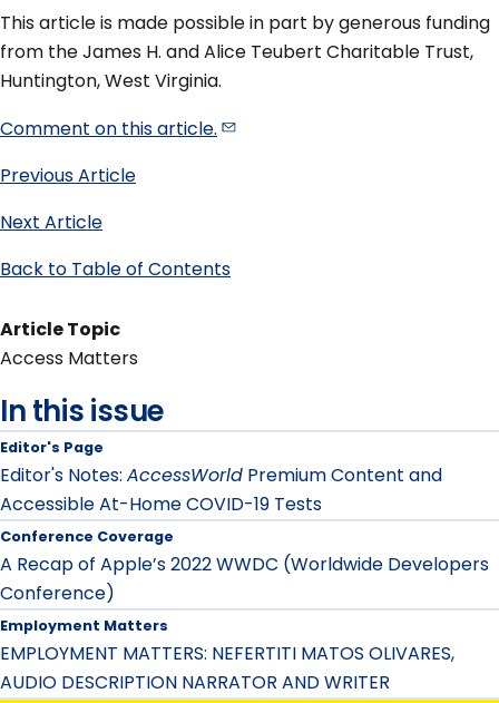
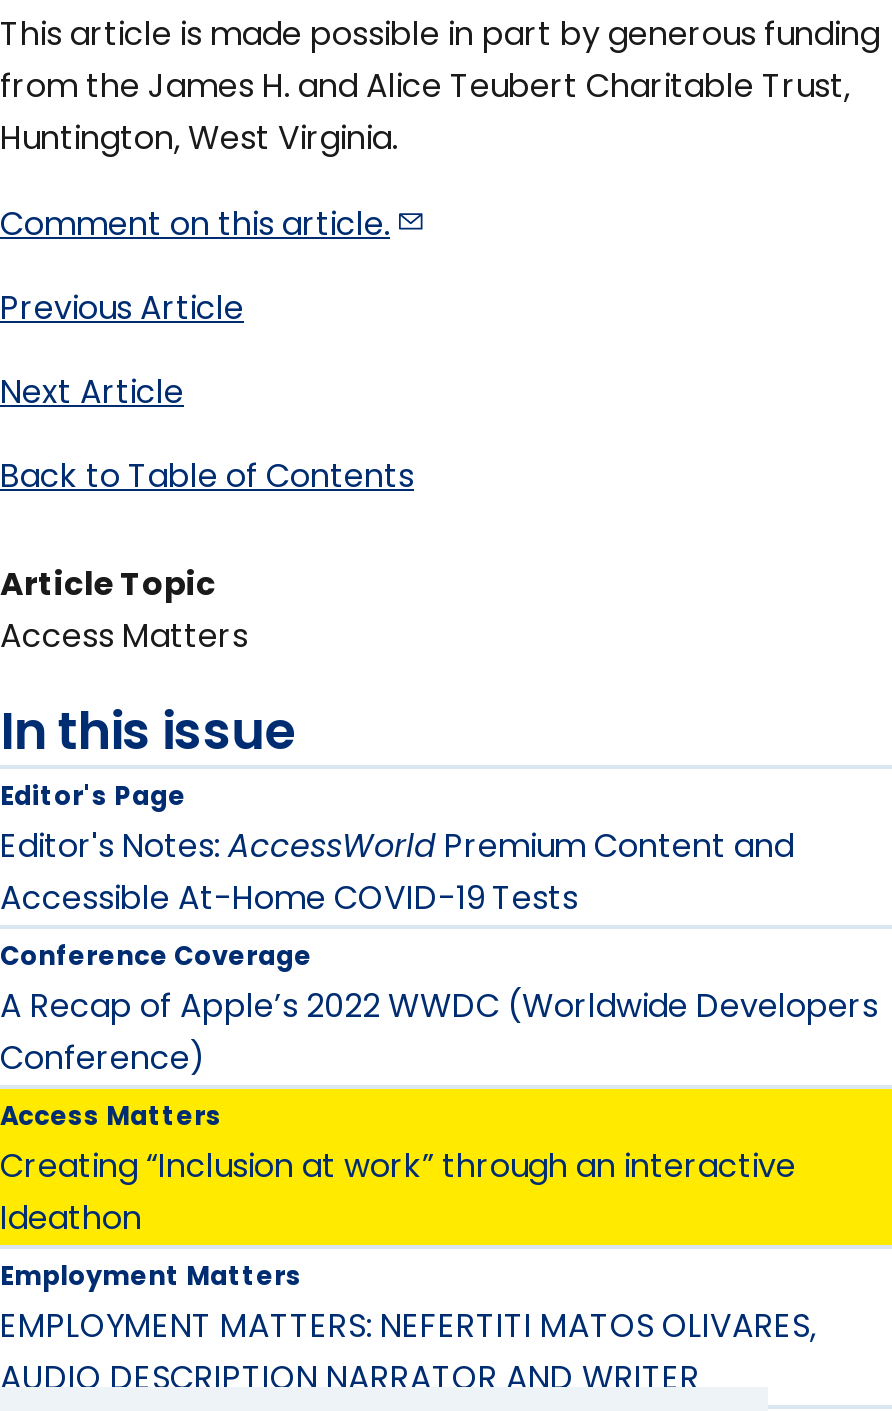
+ Access Matters
+ Creating “Inclusion at work” through an interactive
+ Ideathon
